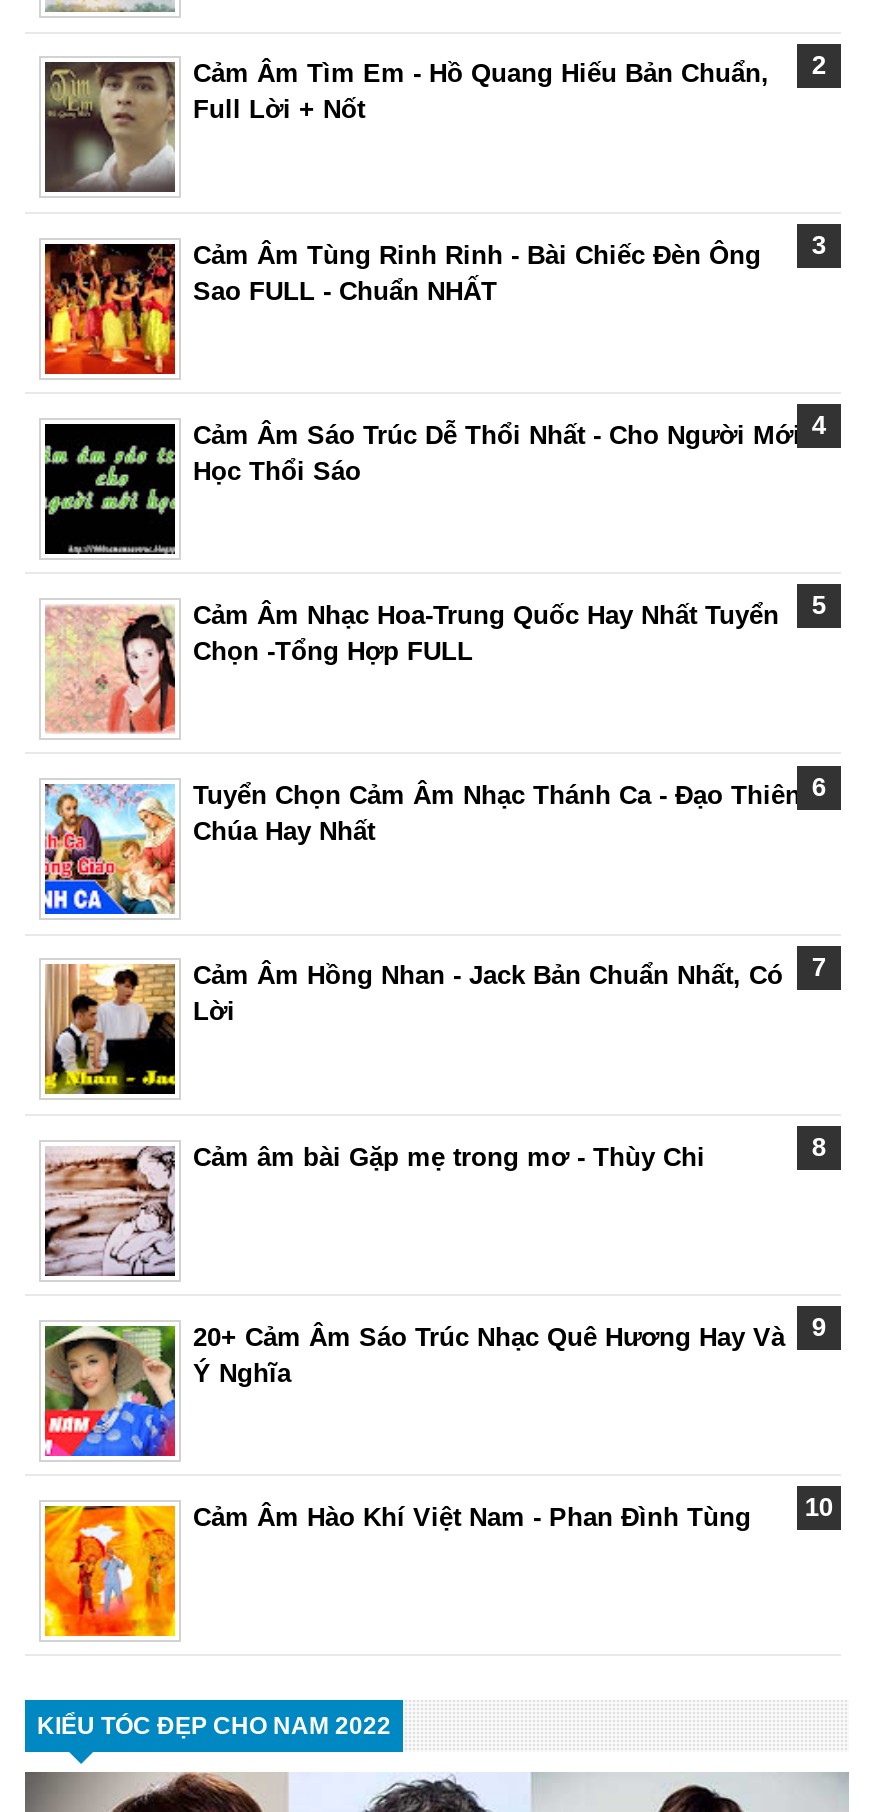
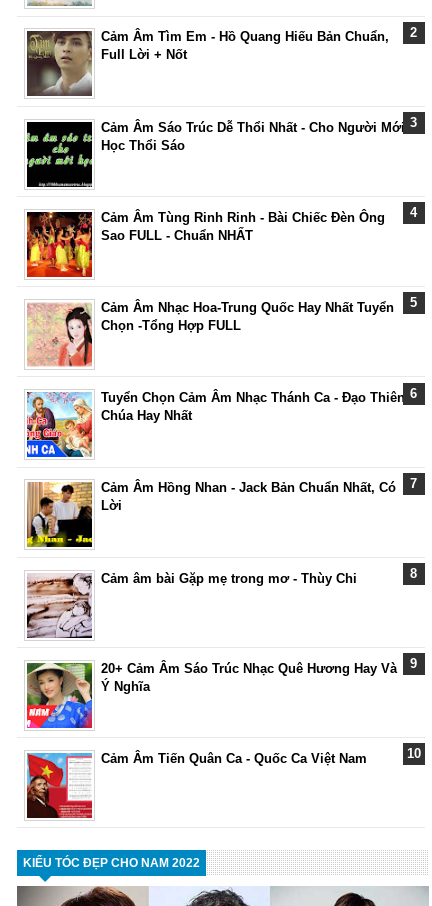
moved down: [image] | Cảm Âm Tùng Rinh Rinh - Bài Chiếc Đèn Ông | Sao FULL - Chuẩn NHẤT

moved up: [image] | Cảm Âm Sáo Trúc Dễ Thổi Nhất - Cho Người Mới | Học Thổi Sáo

- [image]
- Cảm Âm Hào Khí Việt Nam - Phan Đình Tùng
+ [image]
+ Cảm Âm Tiến Quân Ca - Quốc Ca Việt Nam
